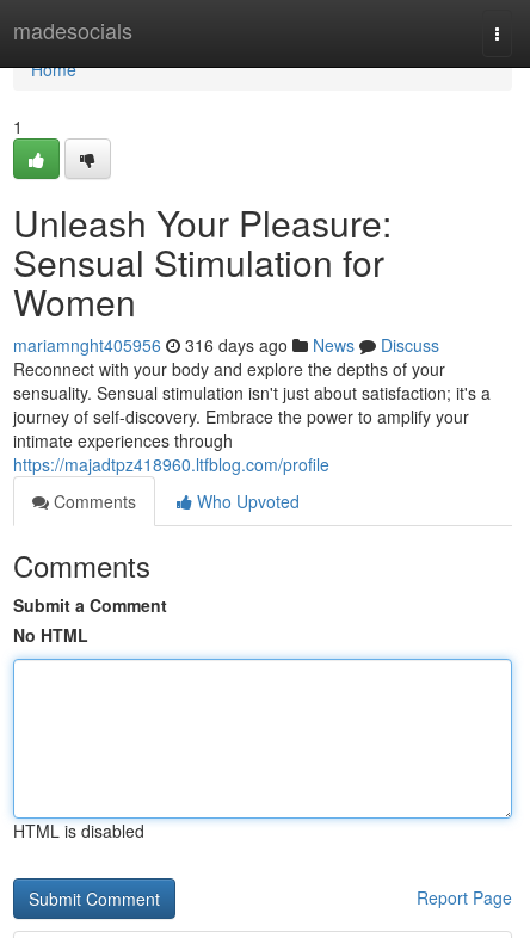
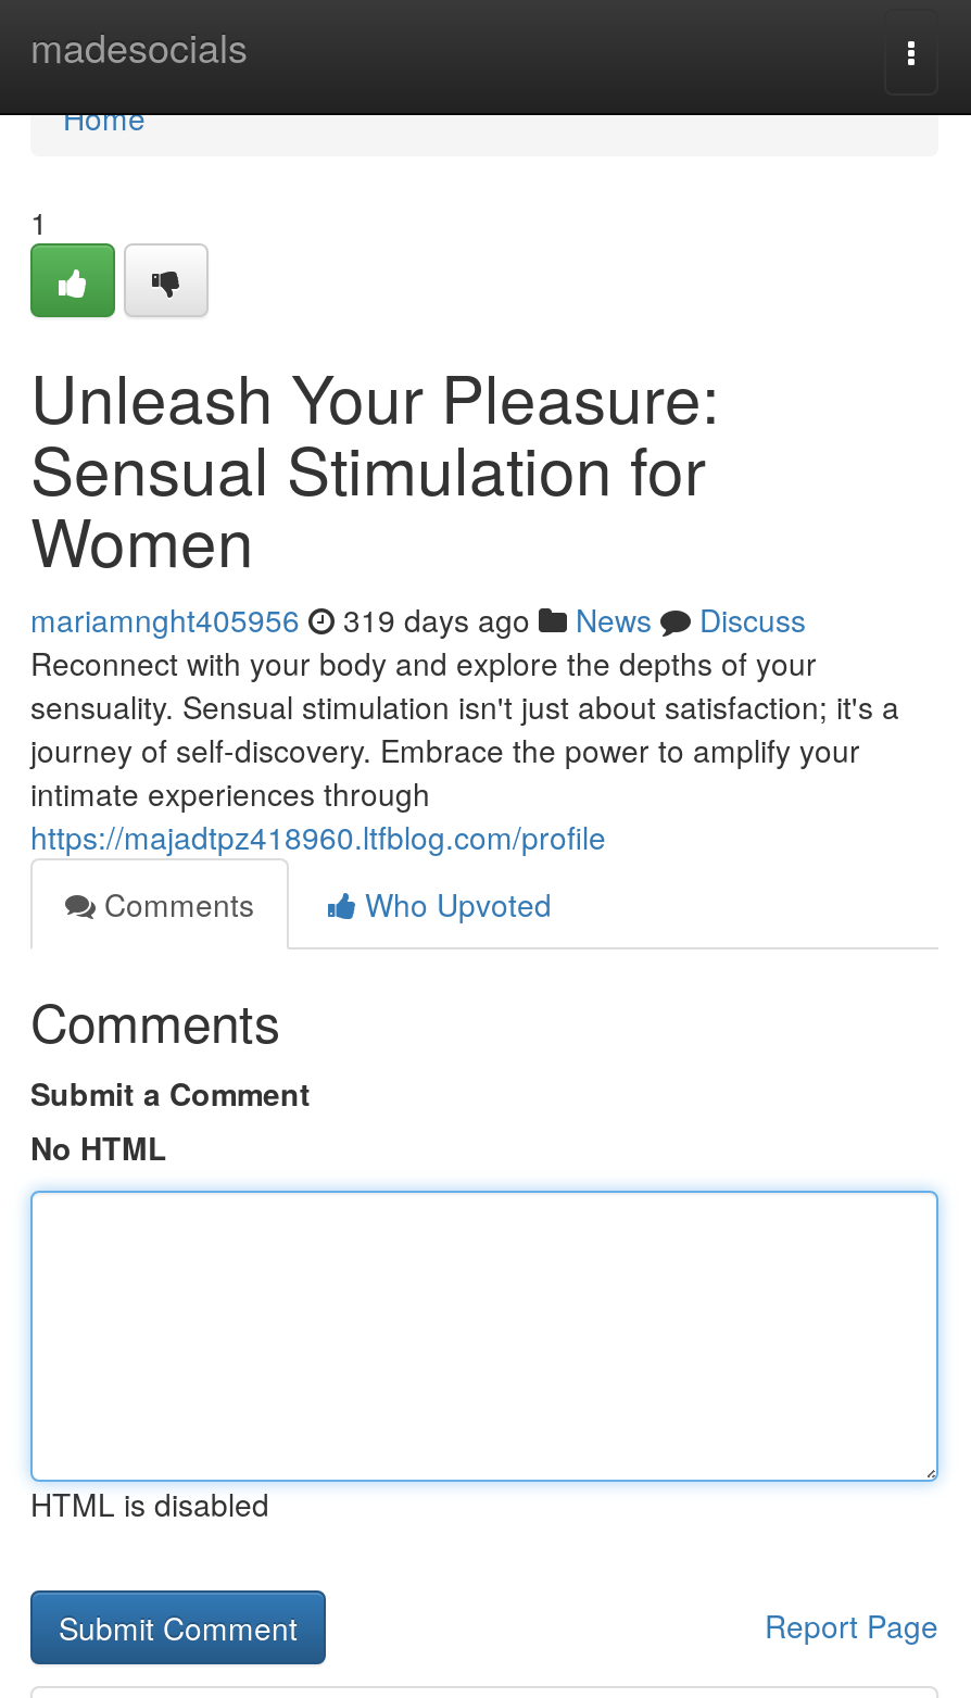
- mariamnght405956 316 days ago News Discuss
+ mariamnght405956 319 days ago News Discuss
